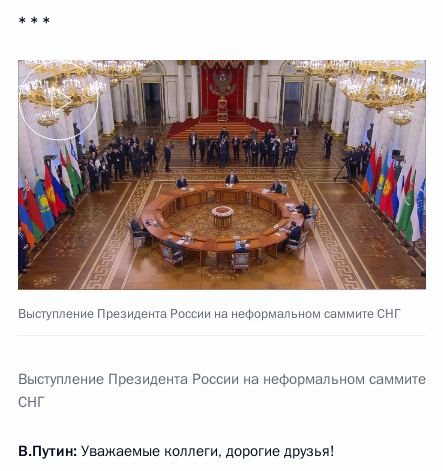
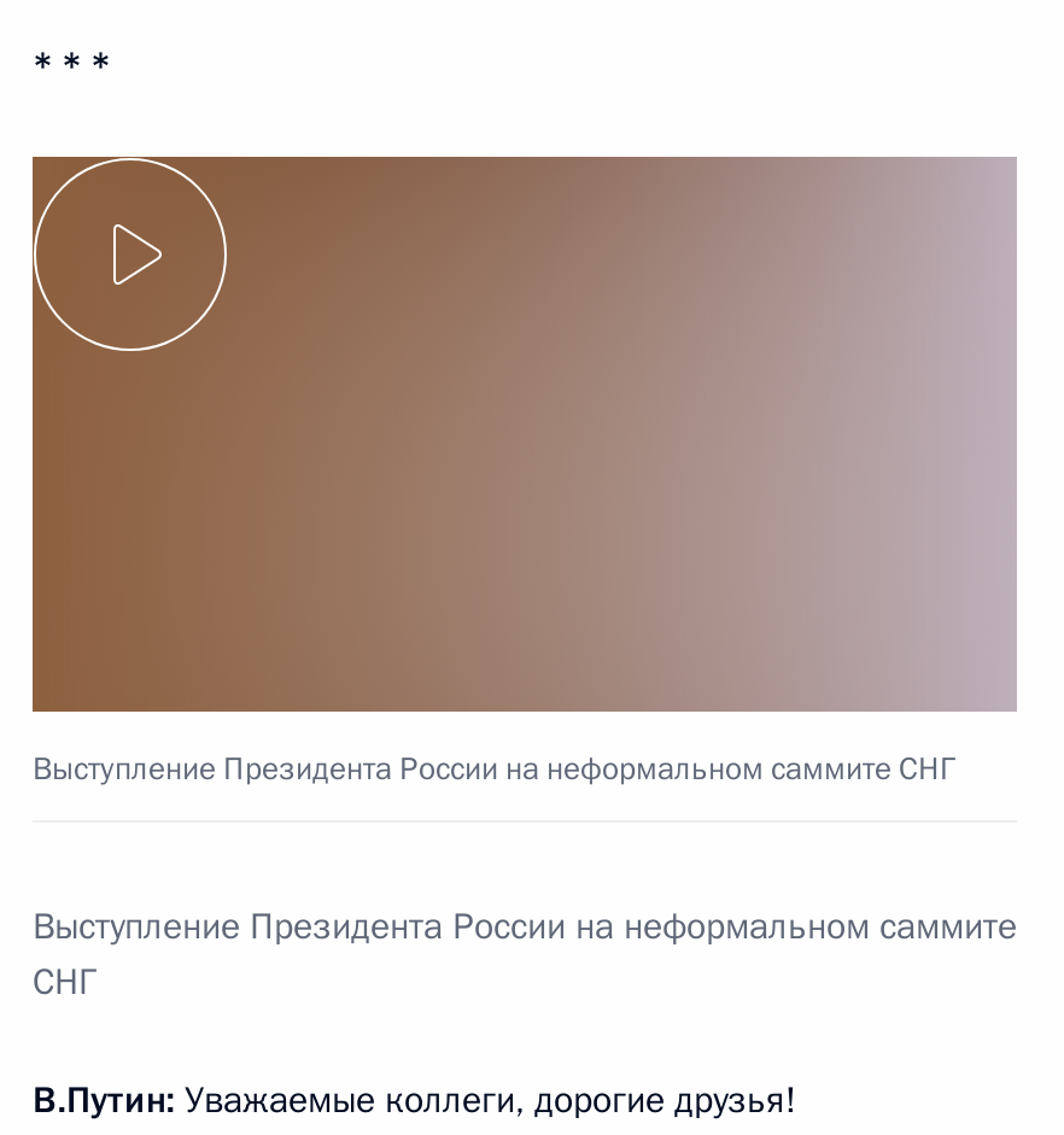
- [image]
+ [image]
